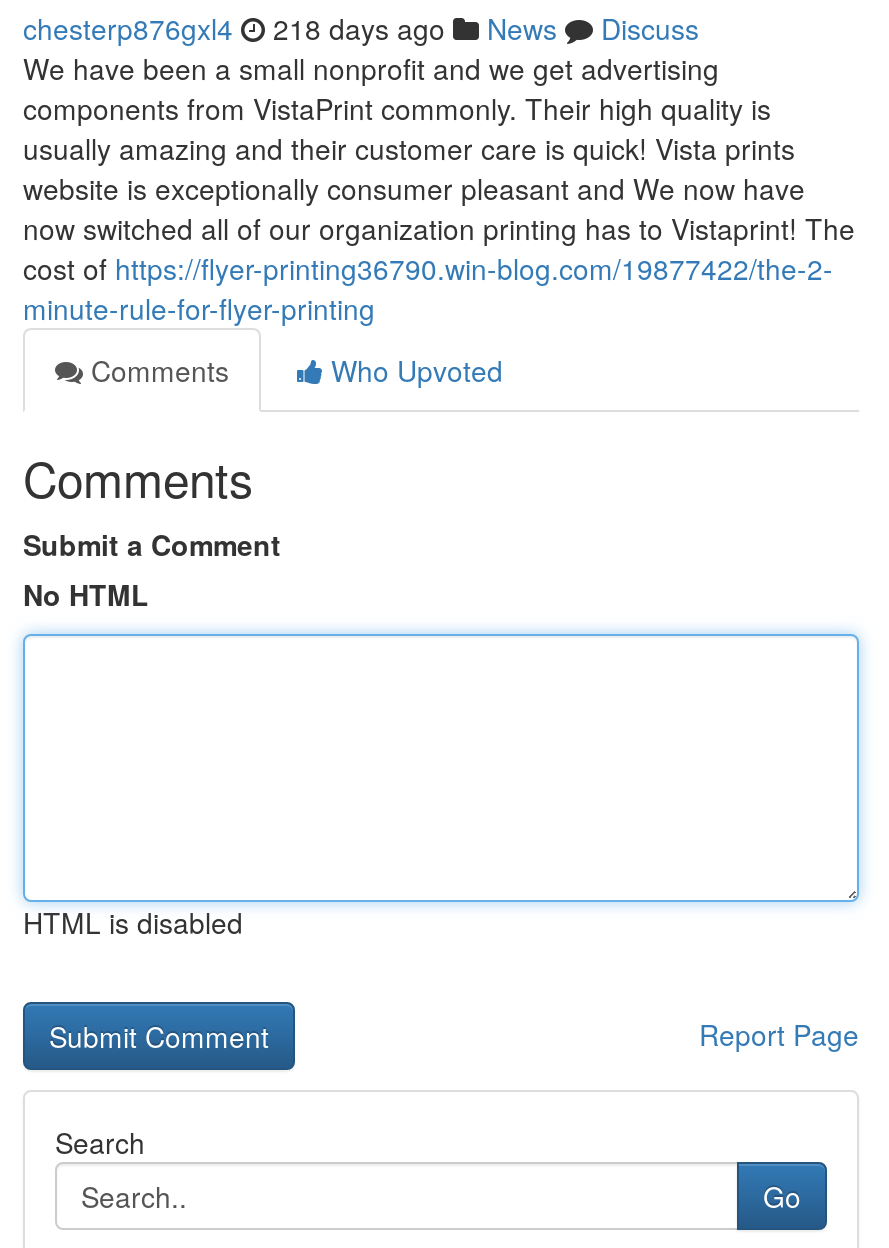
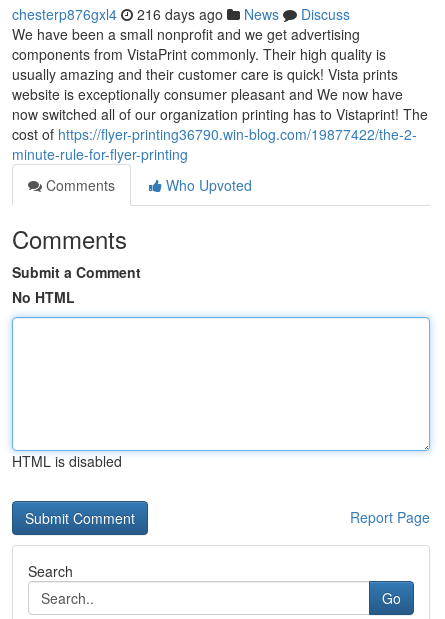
- chesterp876gxl4 218 days ago News Discuss
+ chesterp876gxl4 216 days ago News Discuss
